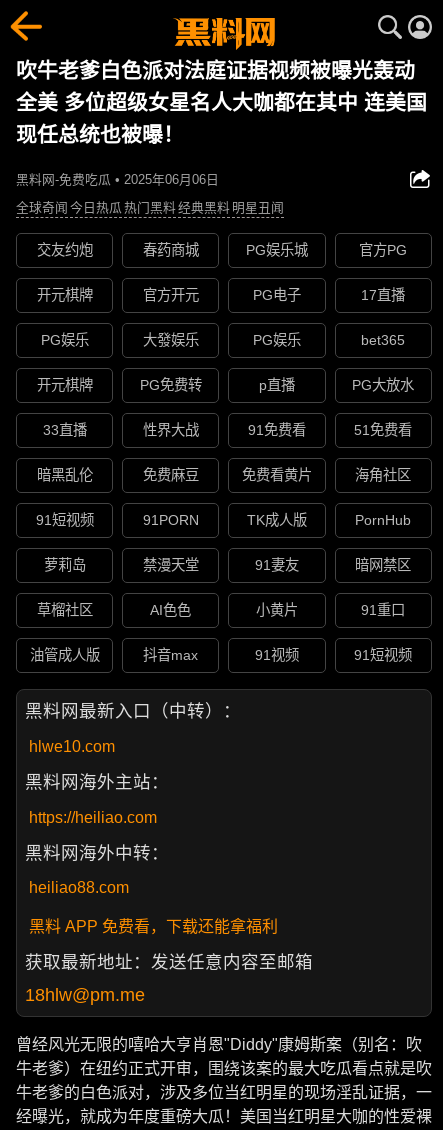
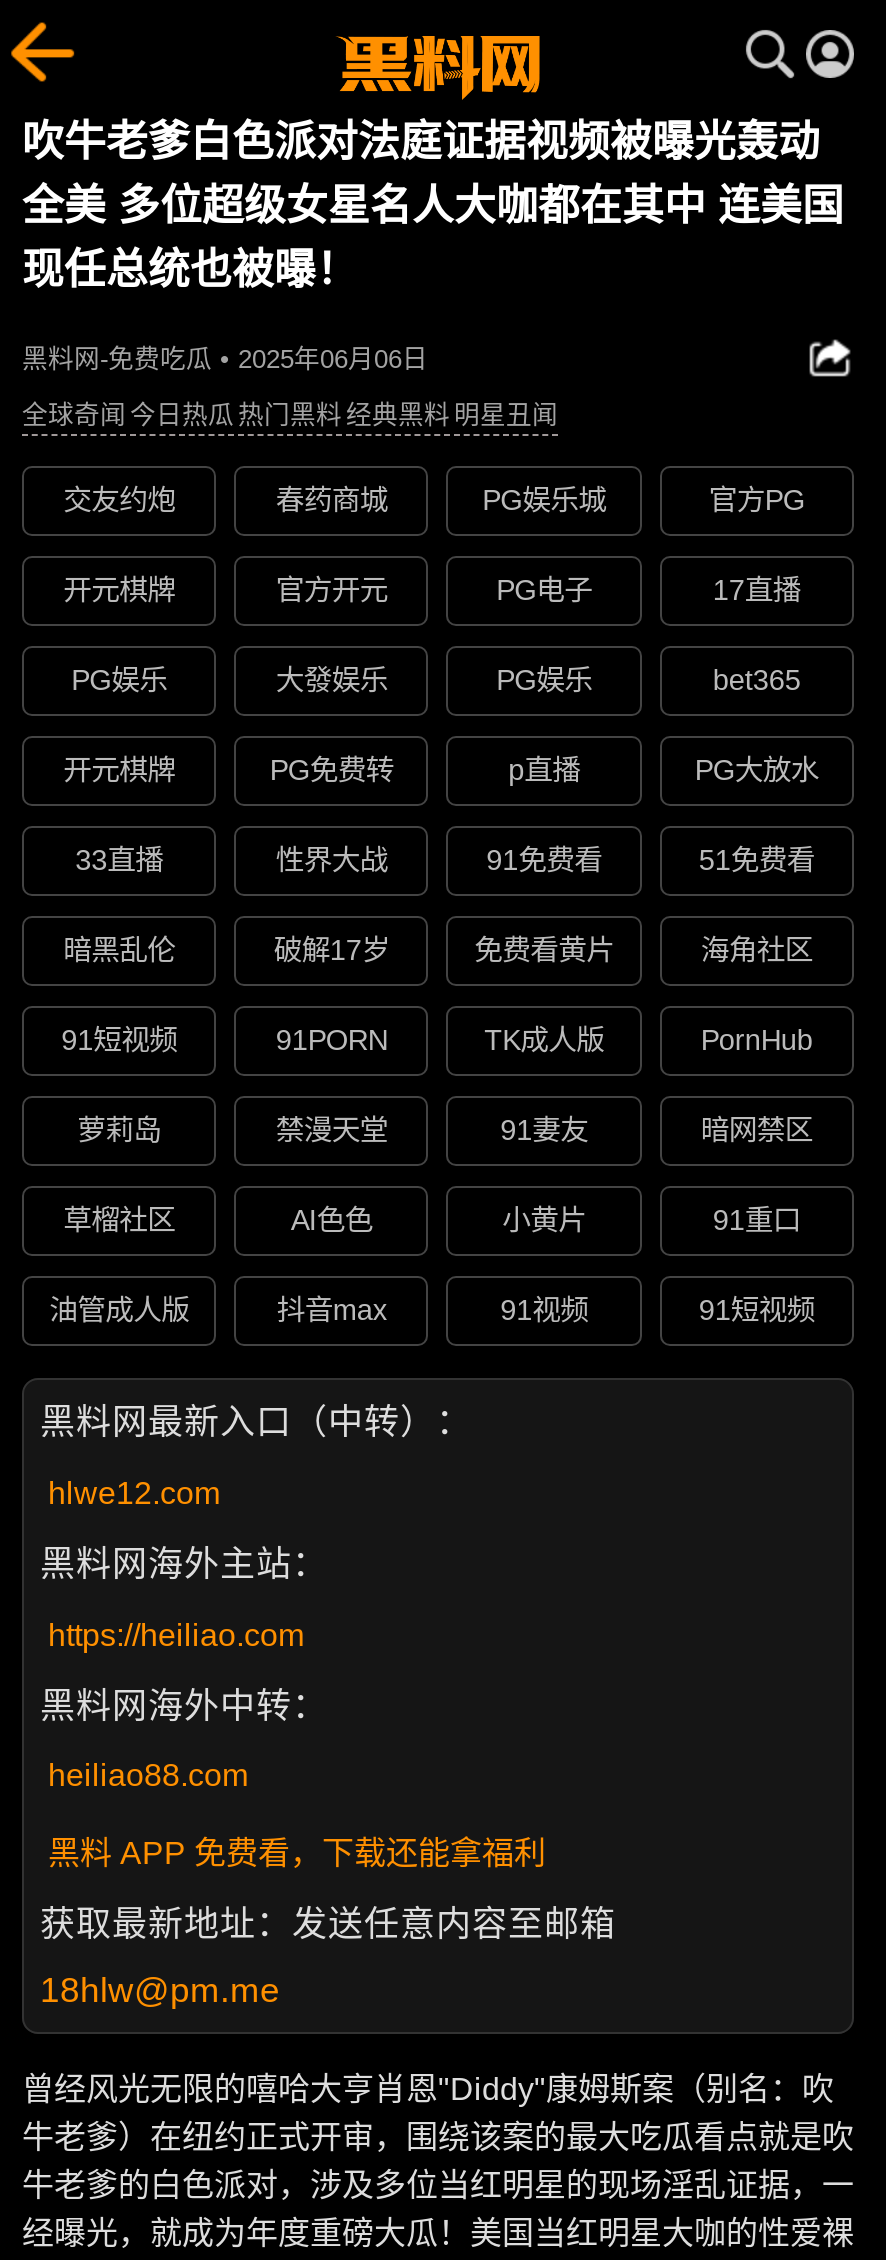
- 免费麻豆
+ 破解17岁

- hlwe10.com
+ hlwe12.com
